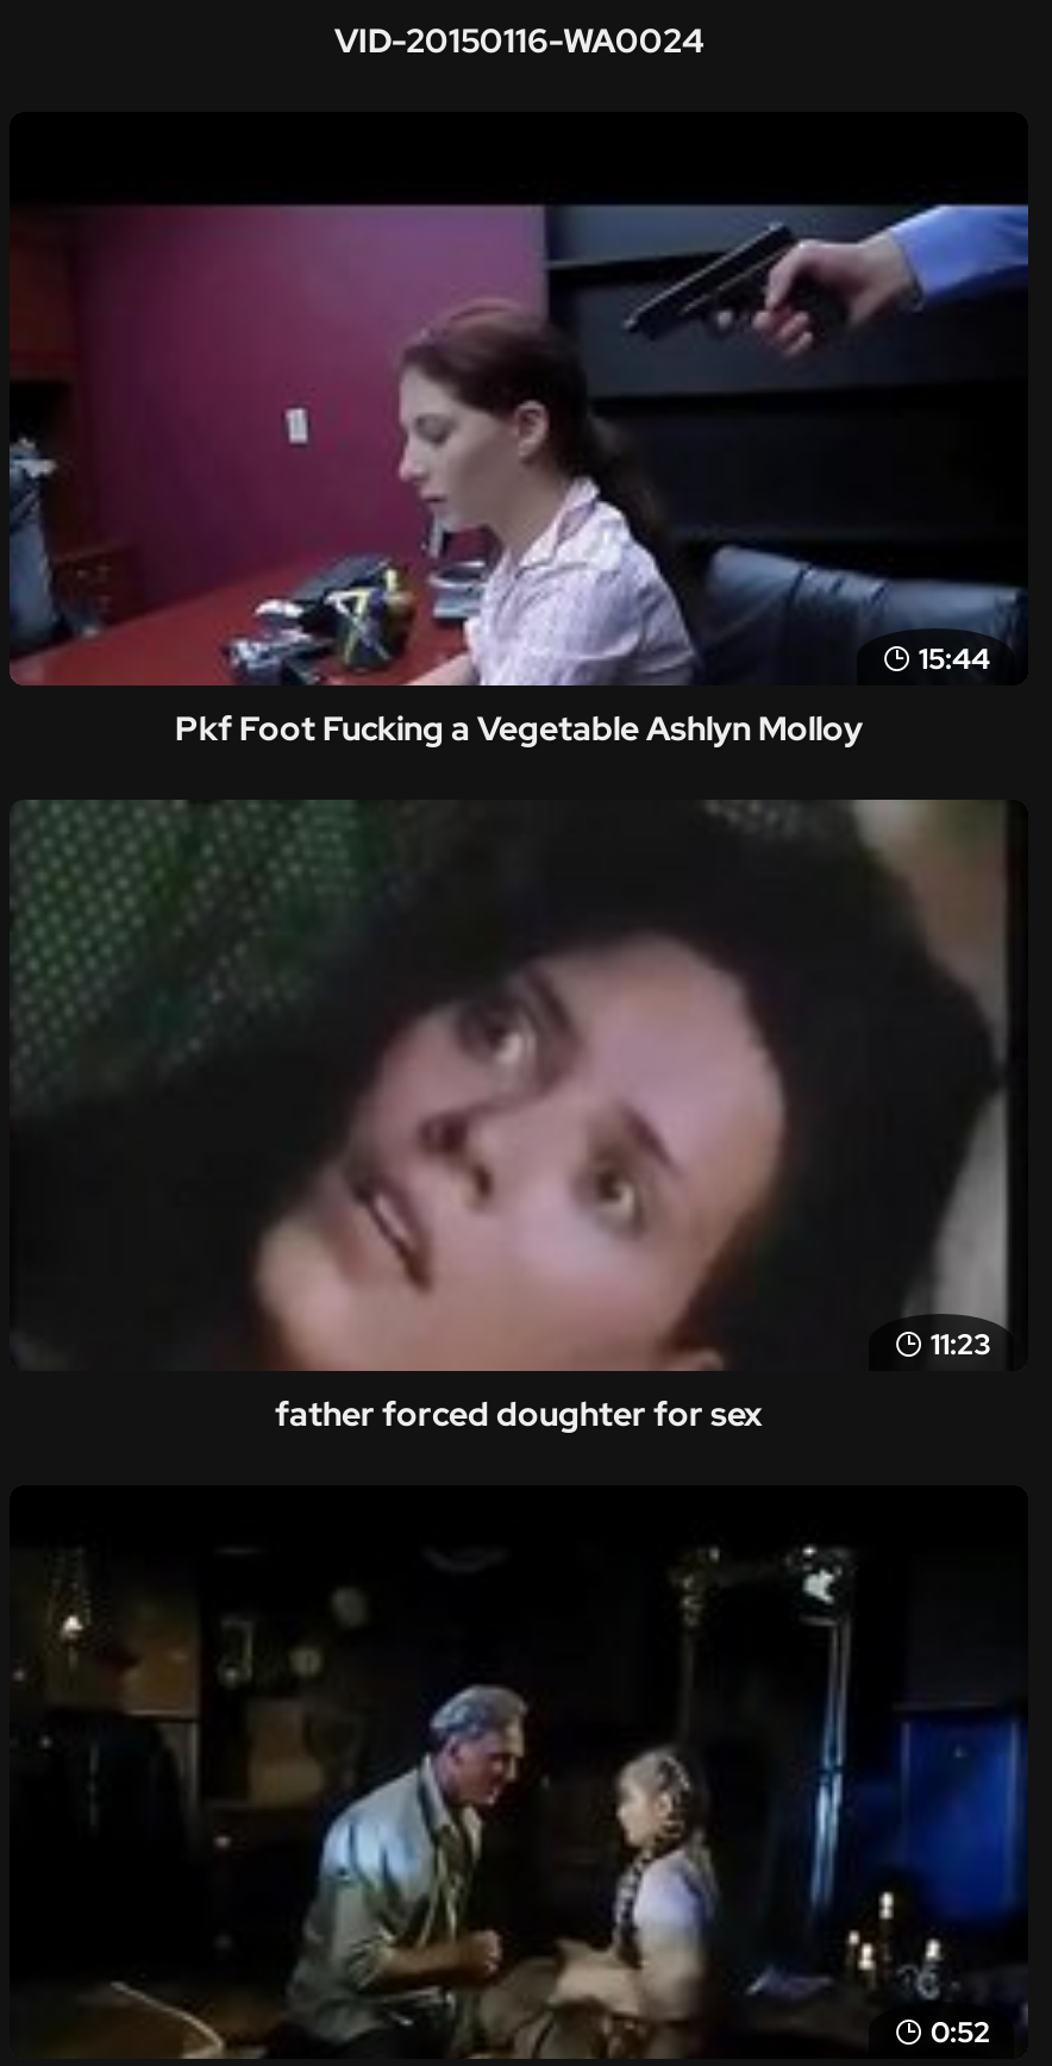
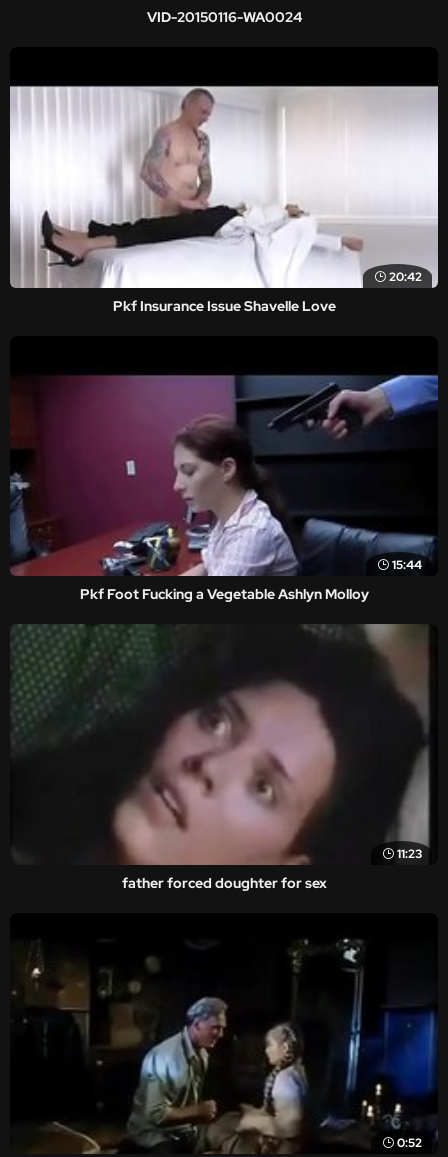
+ [image]
+ 20:42
+ Pkf Insurance Issue Shavelle Love
